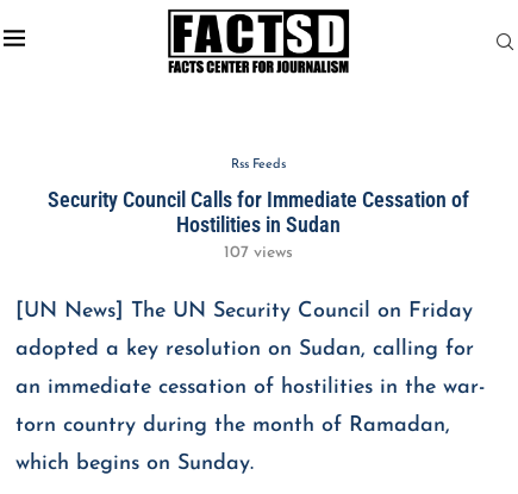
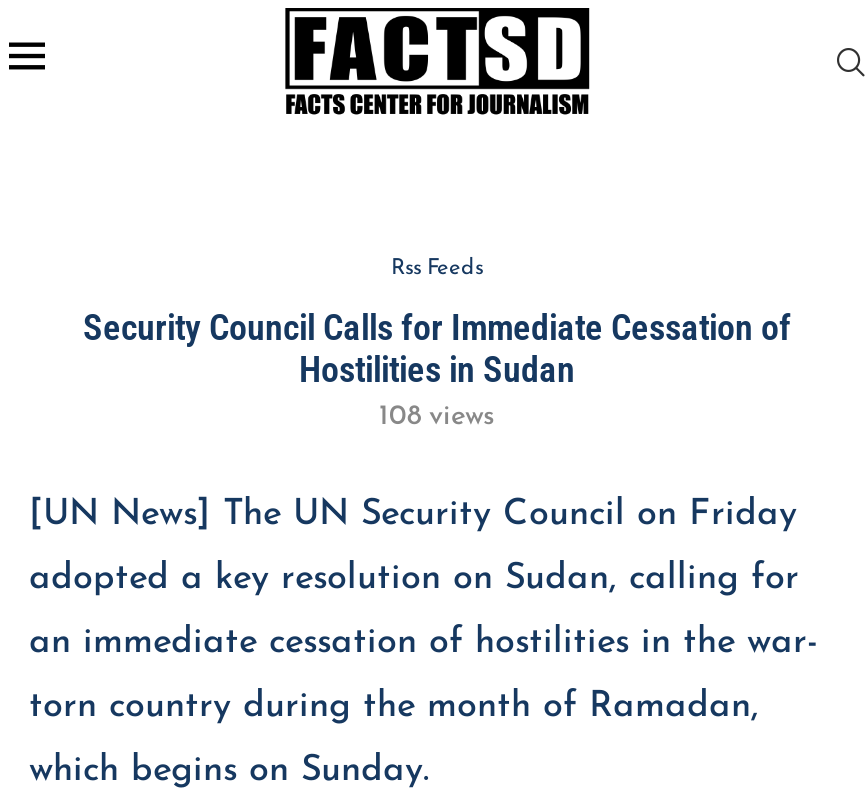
- 107 views
+ 108 views
